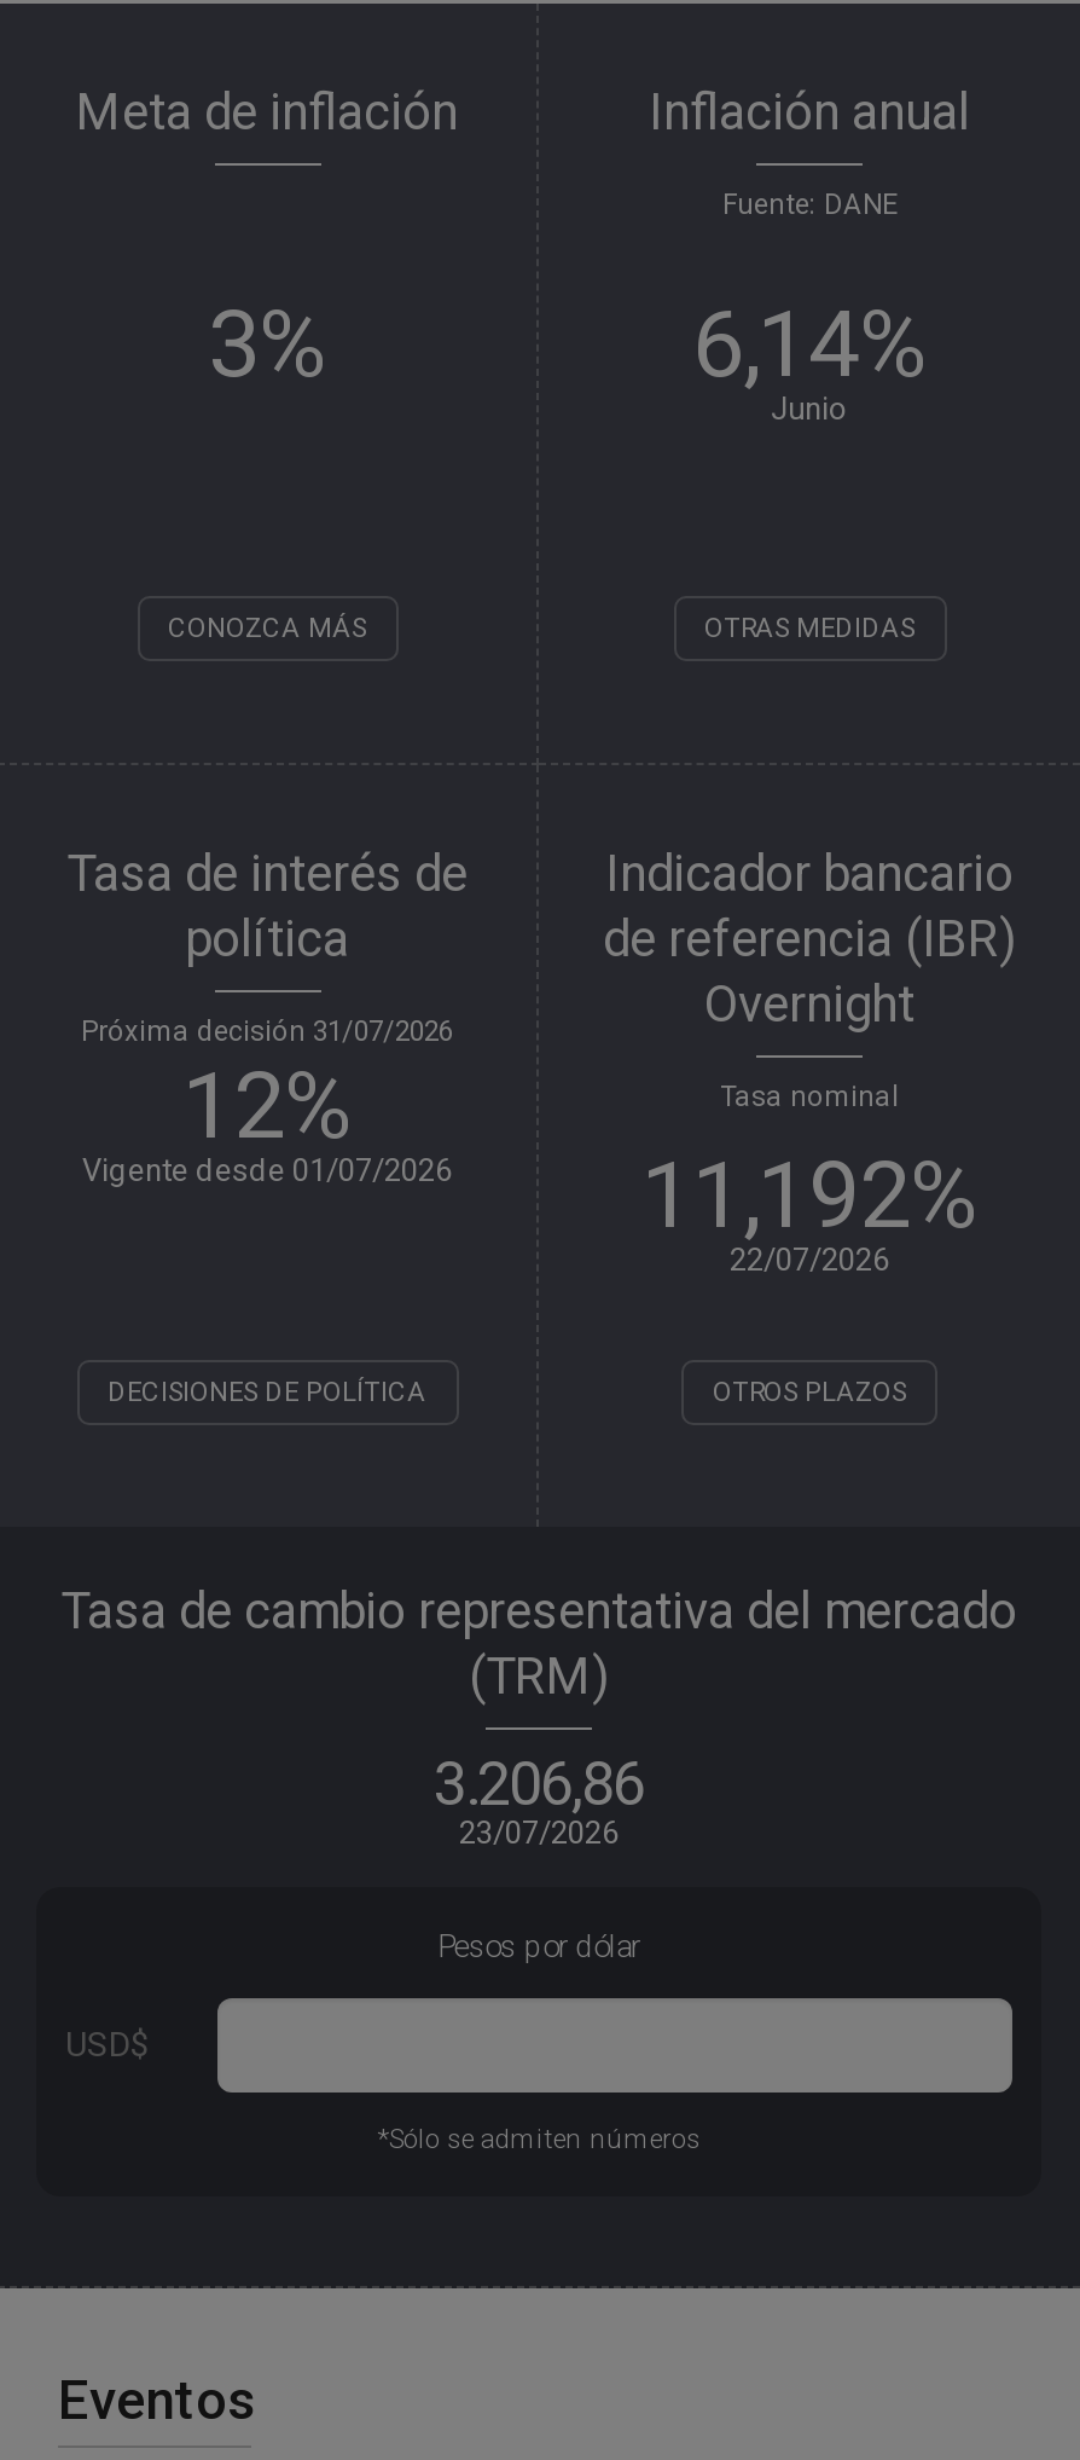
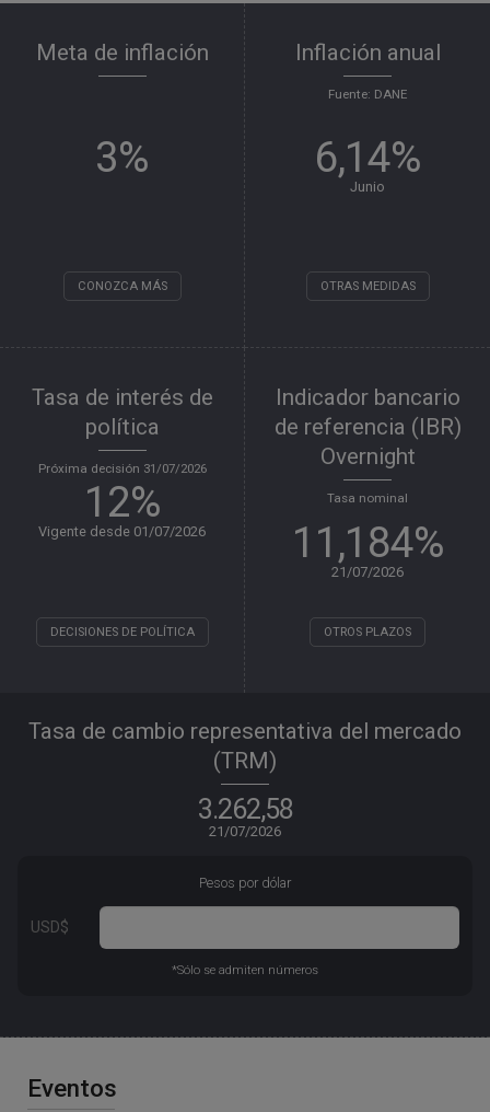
- 11,192%
+ 11,184%

- 22/07/2026
+ 21/07/2026

- 3.206,86
+ 3.262,58

- 23/07/2026
+ 21/07/2026
